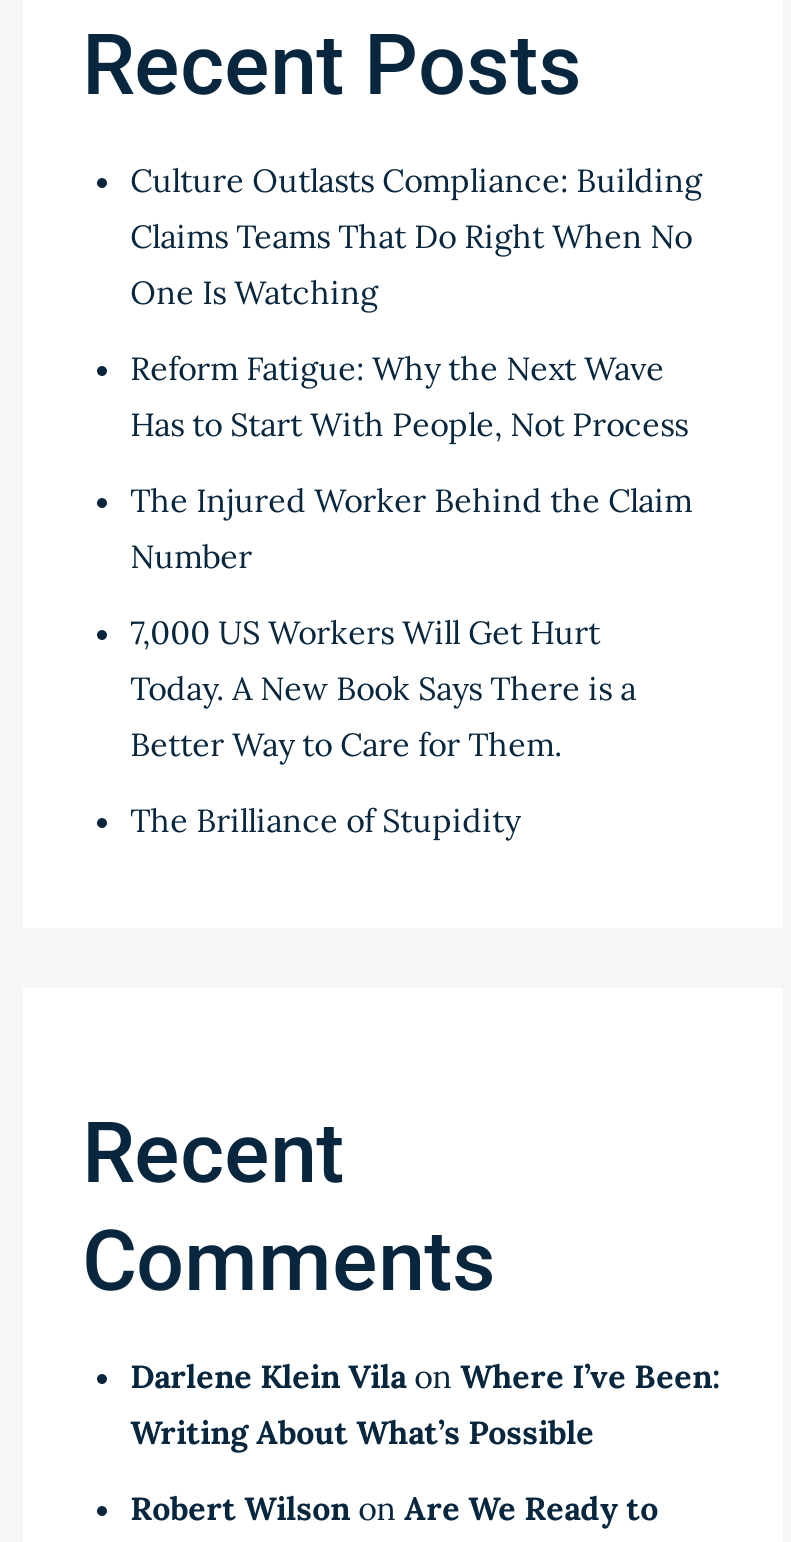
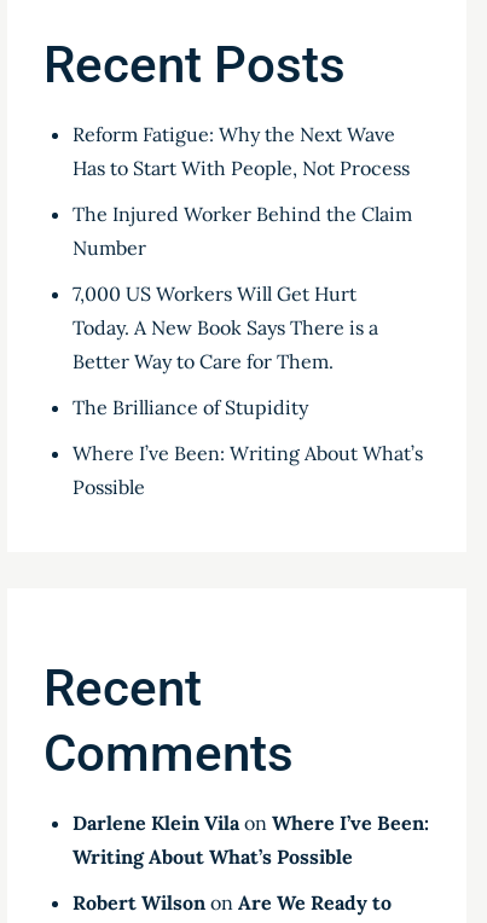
- Culture Outlasts Compliance: Building
- Claims Teams That Do Right When No
- One Is Watching

moved up: Reform Fatigue: Why the Next Wave | Has to Start With People, Not Process | The Injured Worker Behind the Claim | Number | 7,000 US Workers Will Get Hurt | Today. A New Book Says There is a | Better Way to Care for Them. | The Brilliance of Stupidity

+ Where I’ve Been: Writing About What’s
+ Possible
